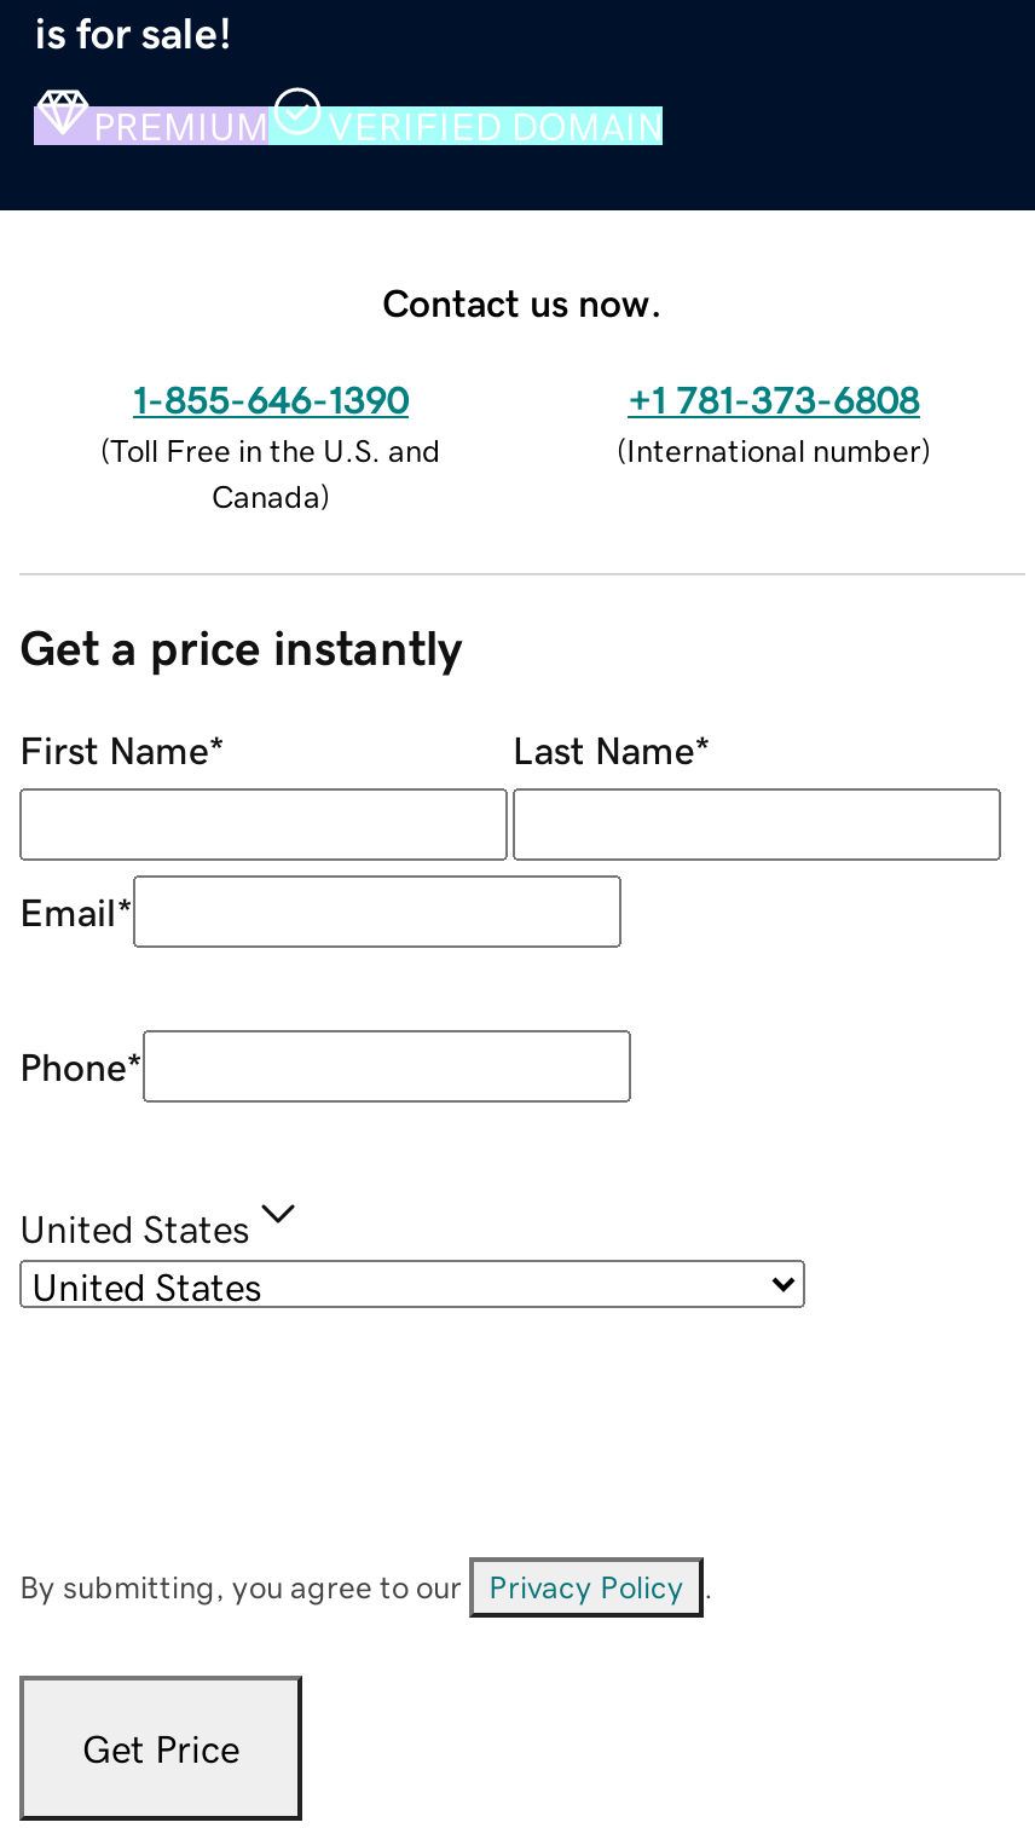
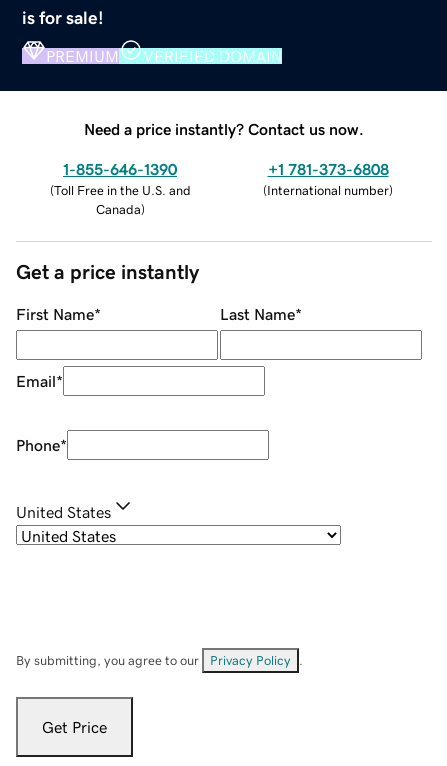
- Contact us now.
+ Need a price instantly? Contact us now.
